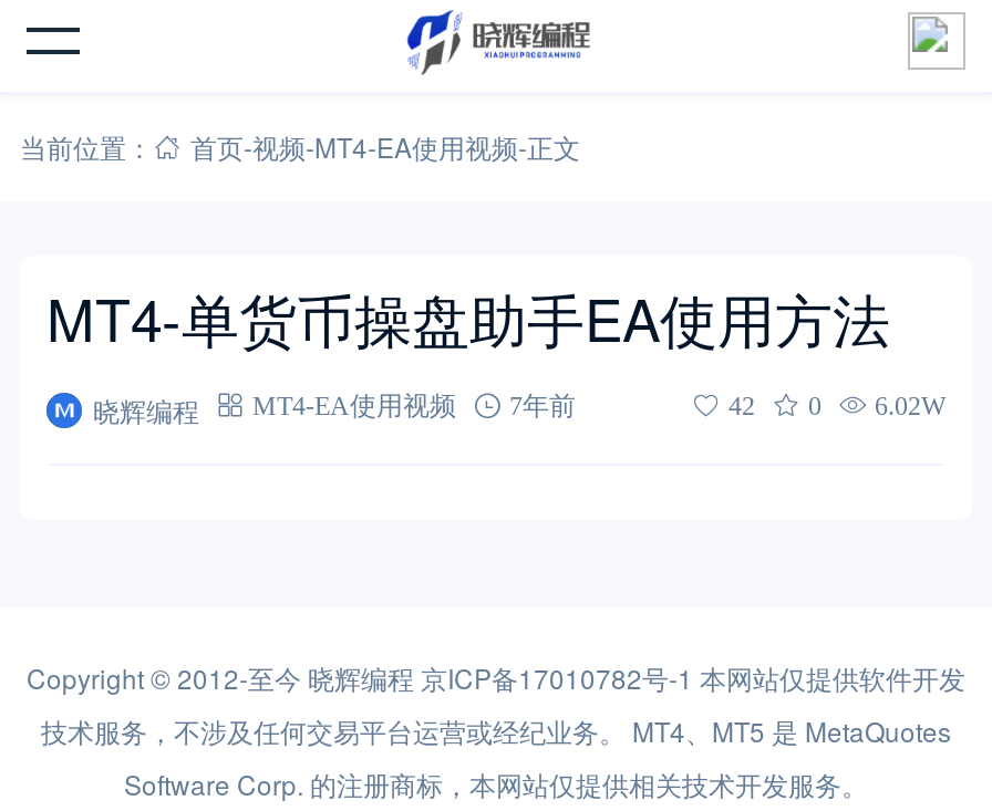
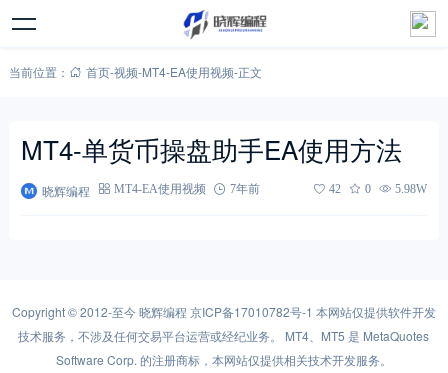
- 42 0 6.02W
+ 42 0 5.98W
